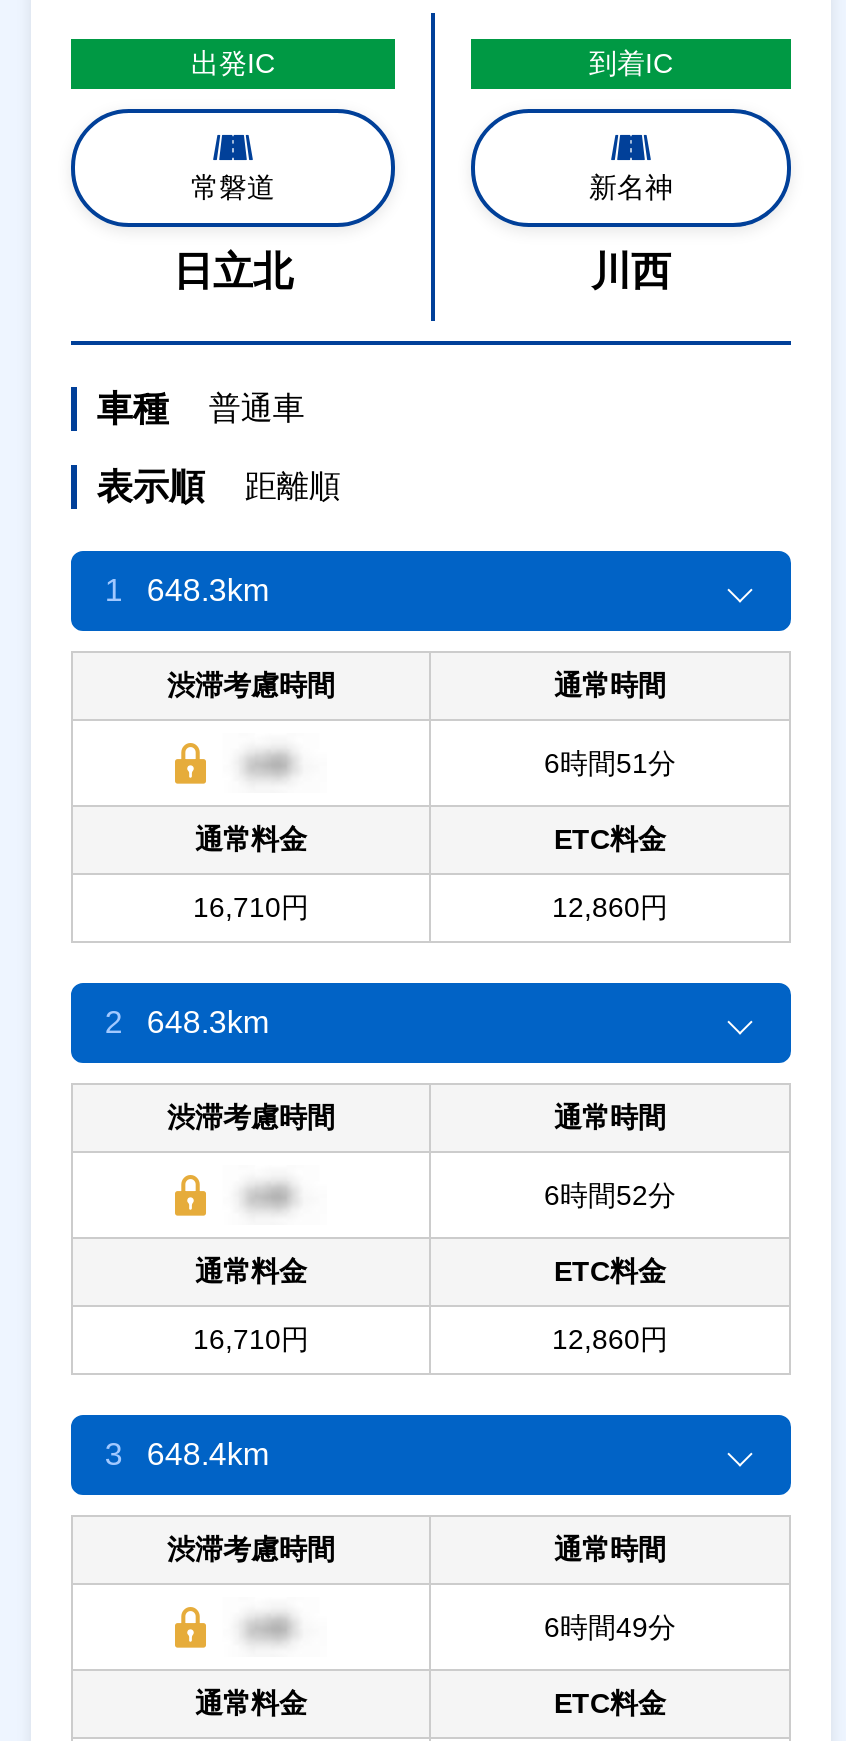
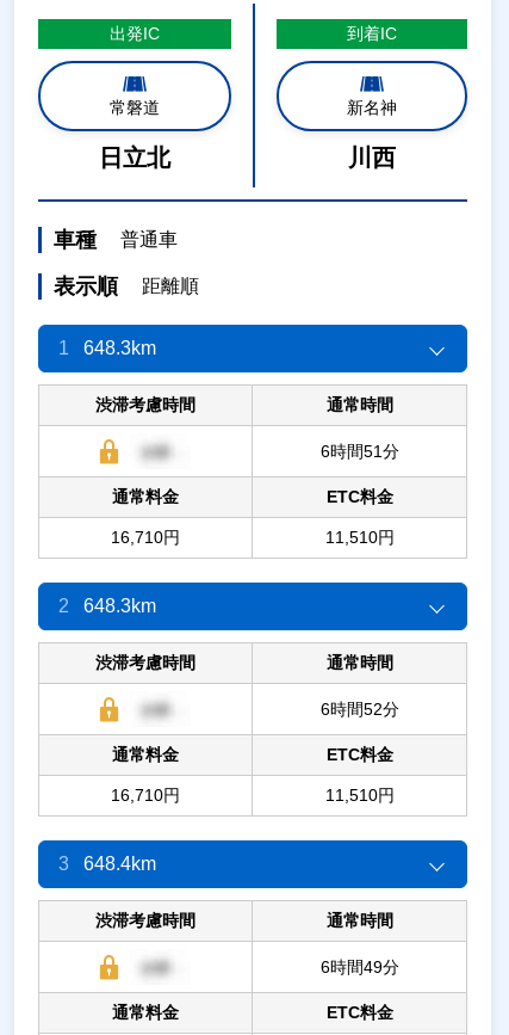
- 12,860円
+ 11,510円

- 12,860円
+ 11,510円
